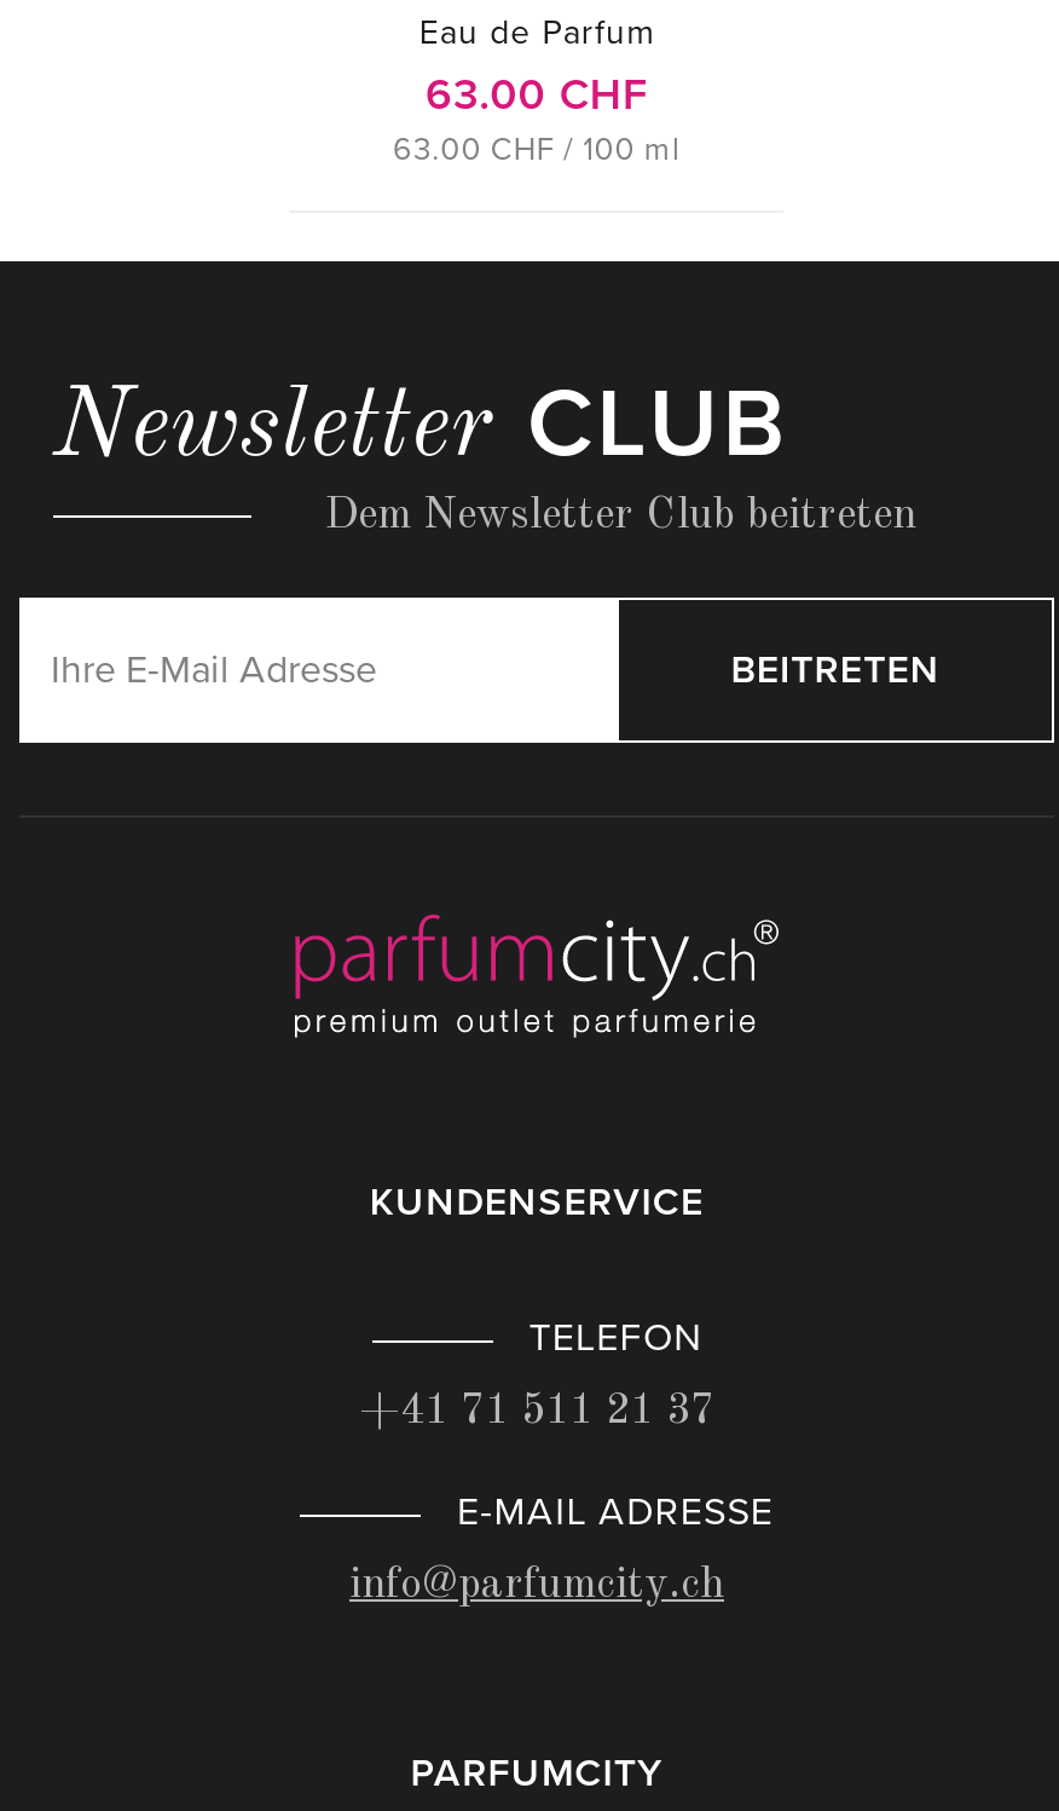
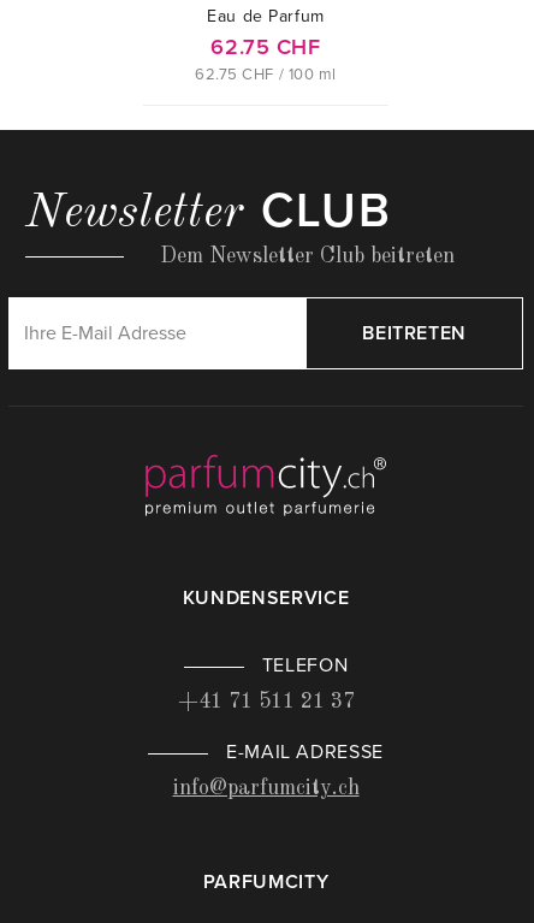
- 63.00 CHF
+ 62.75 CHF

- 63.00 CHF / 100 ml
+ 62.75 CHF / 100 ml
